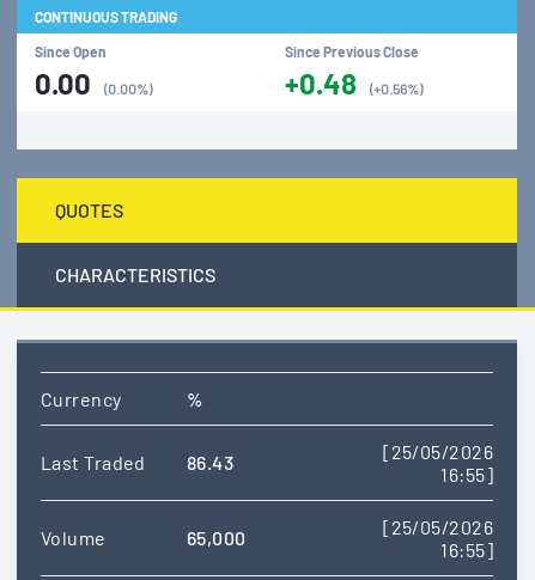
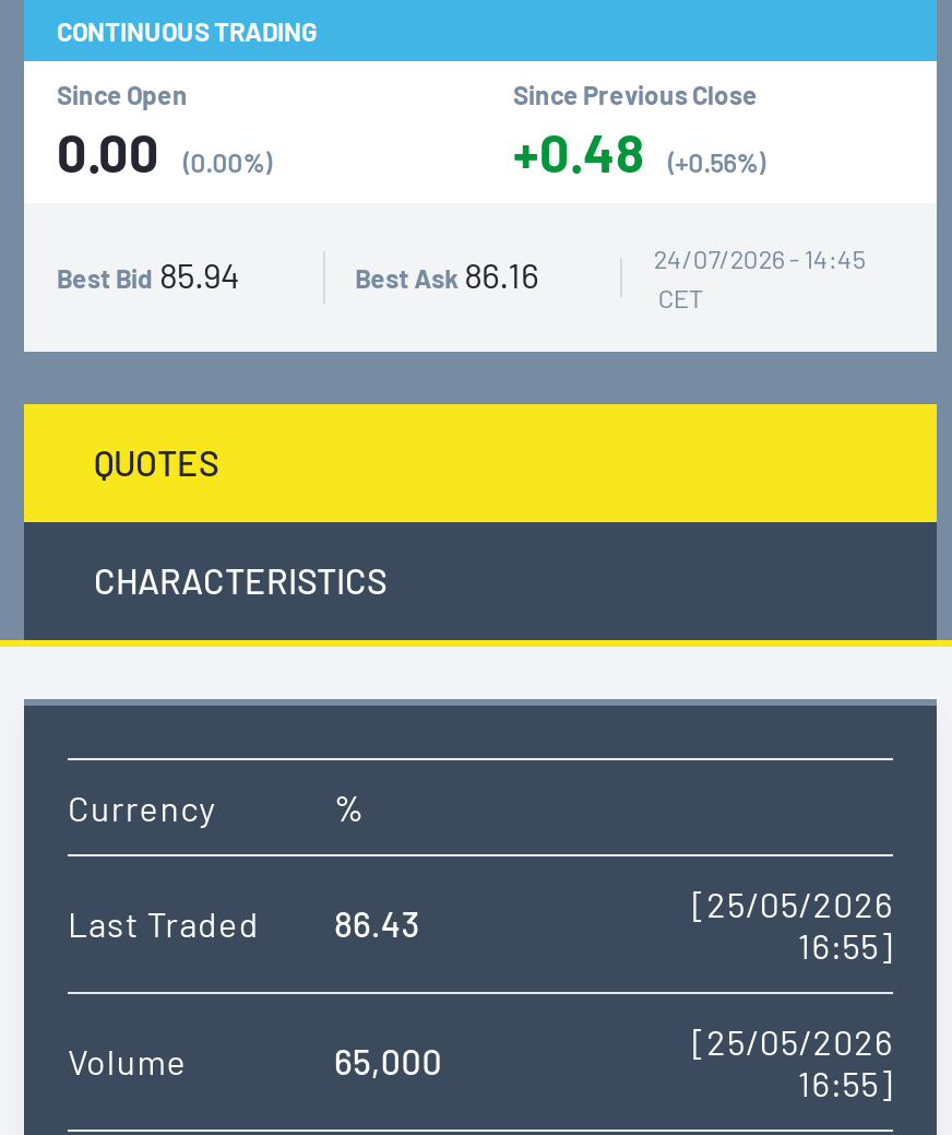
+ Best Bid 85.94
+ Best Ask 86.16
+ 24/07/2026 - 14:45
+ CET
